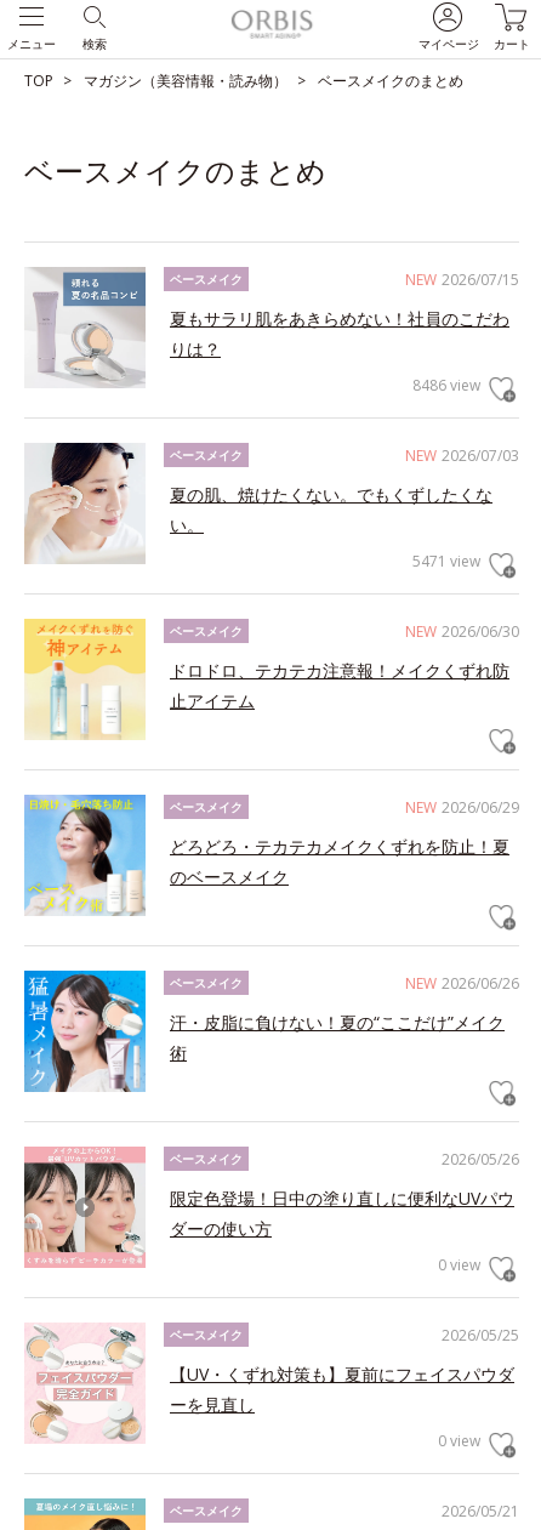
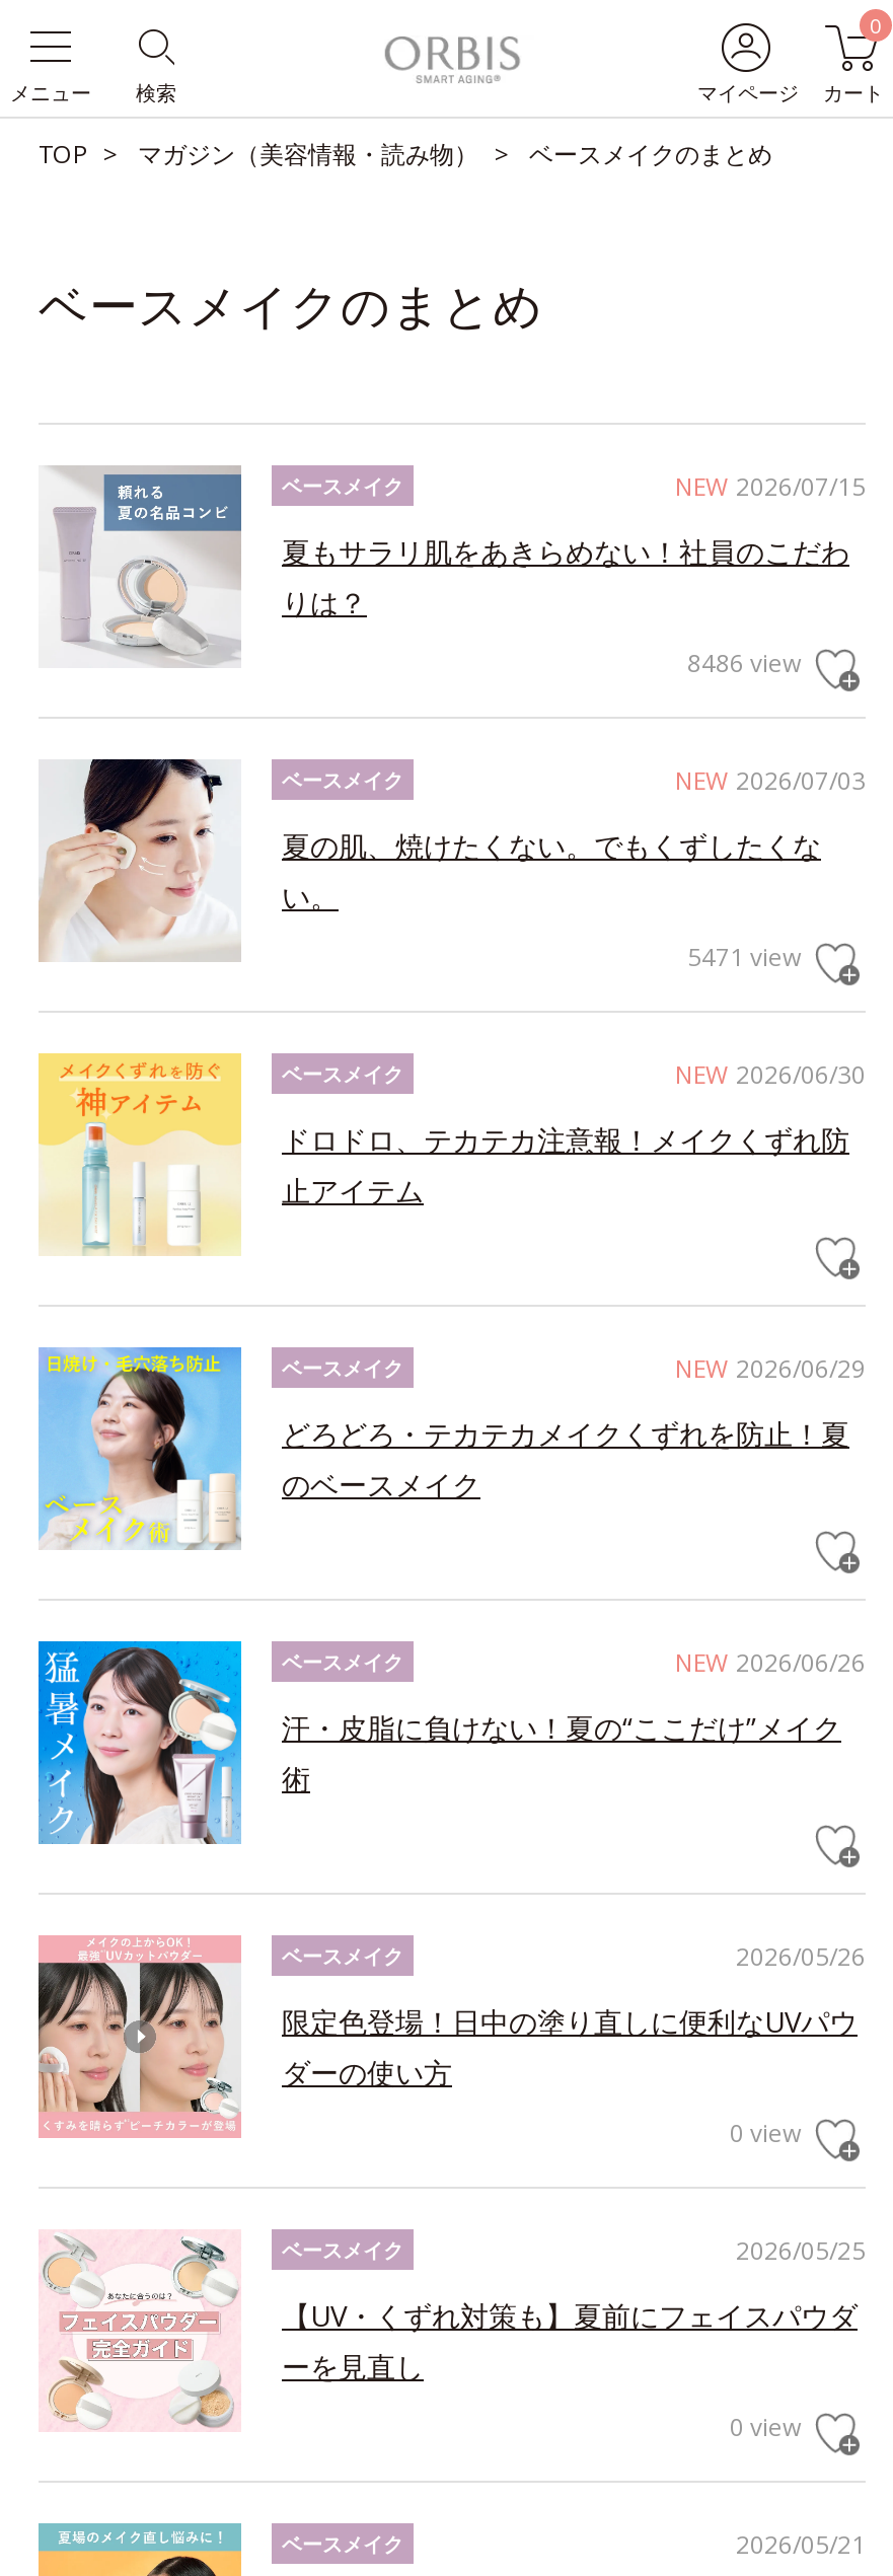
+ 0
